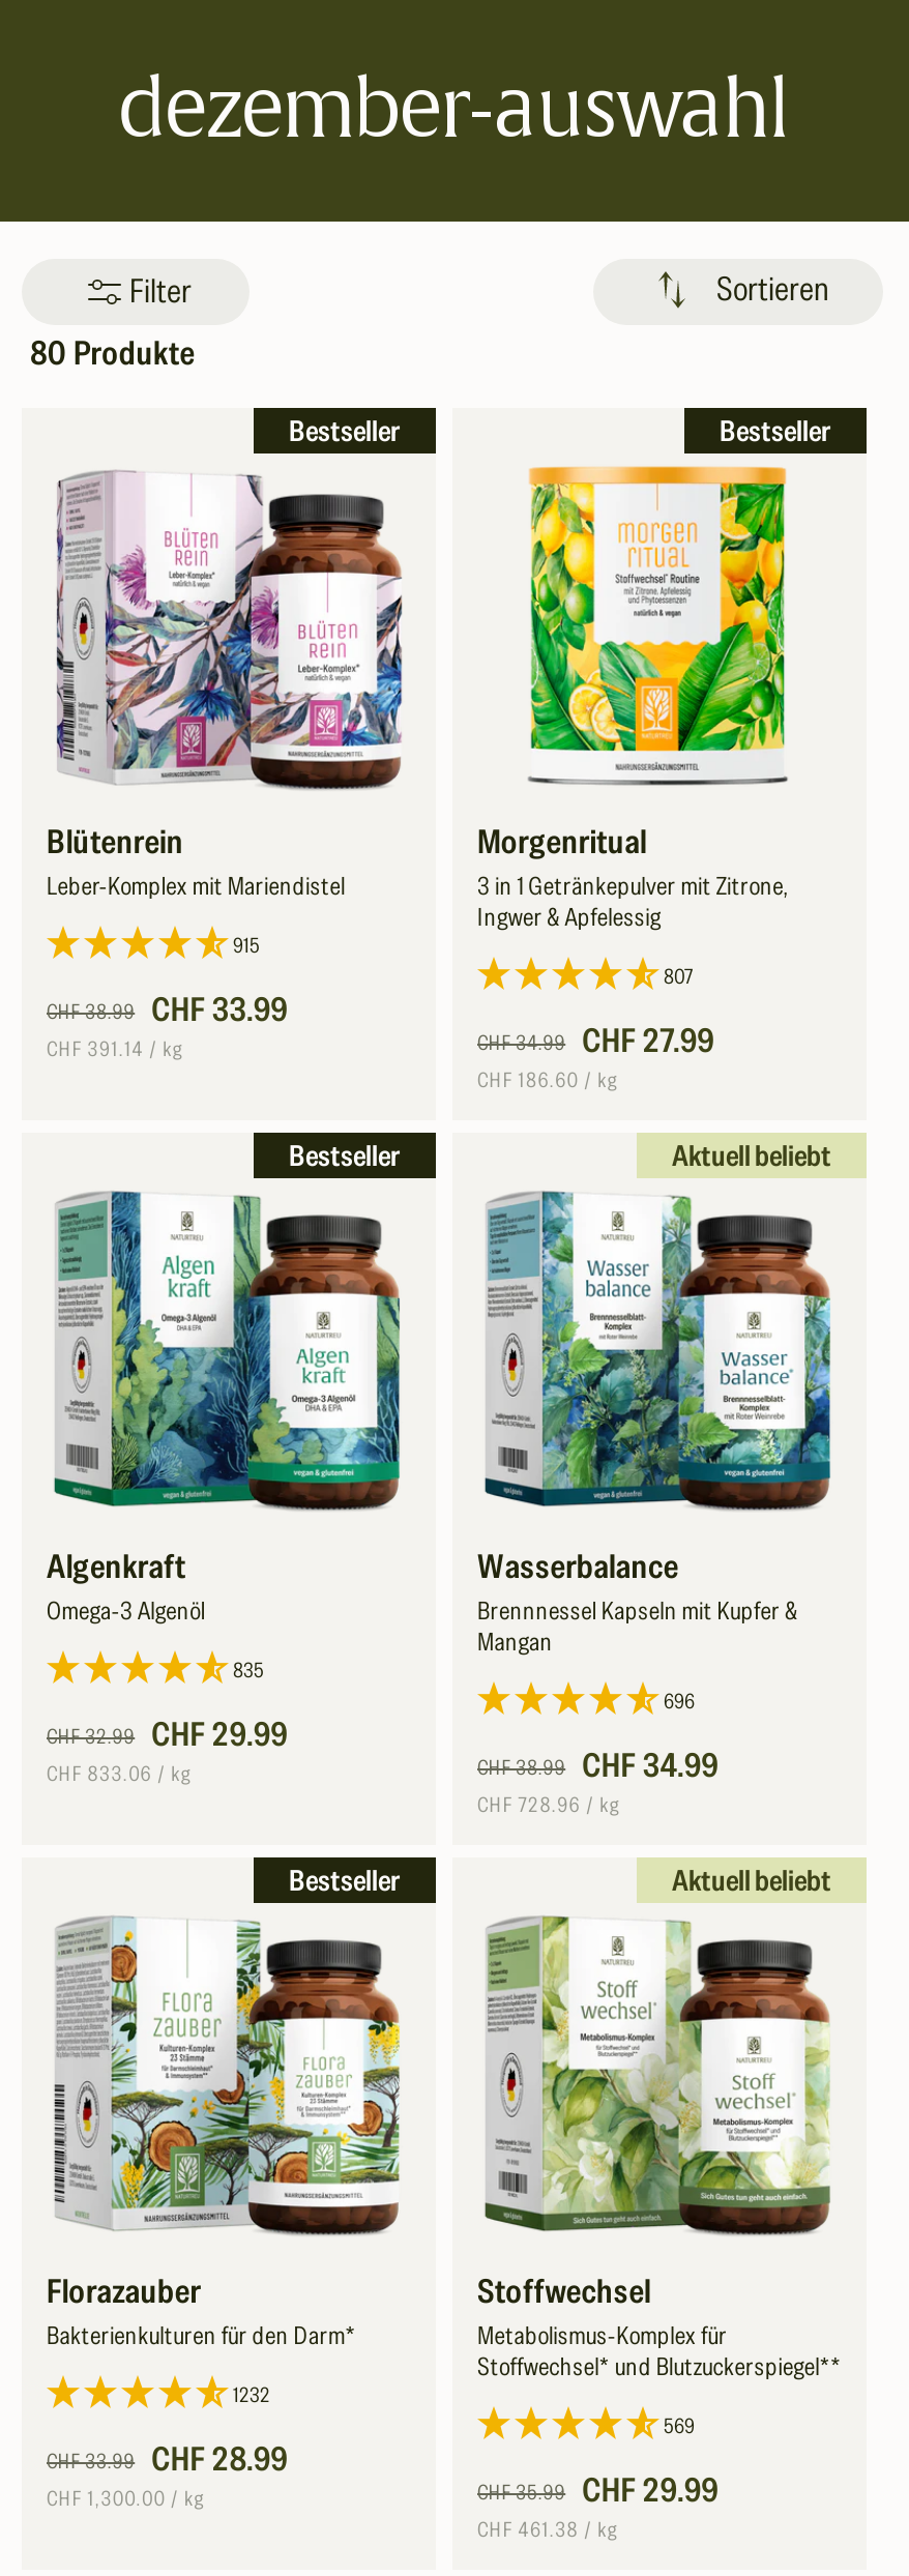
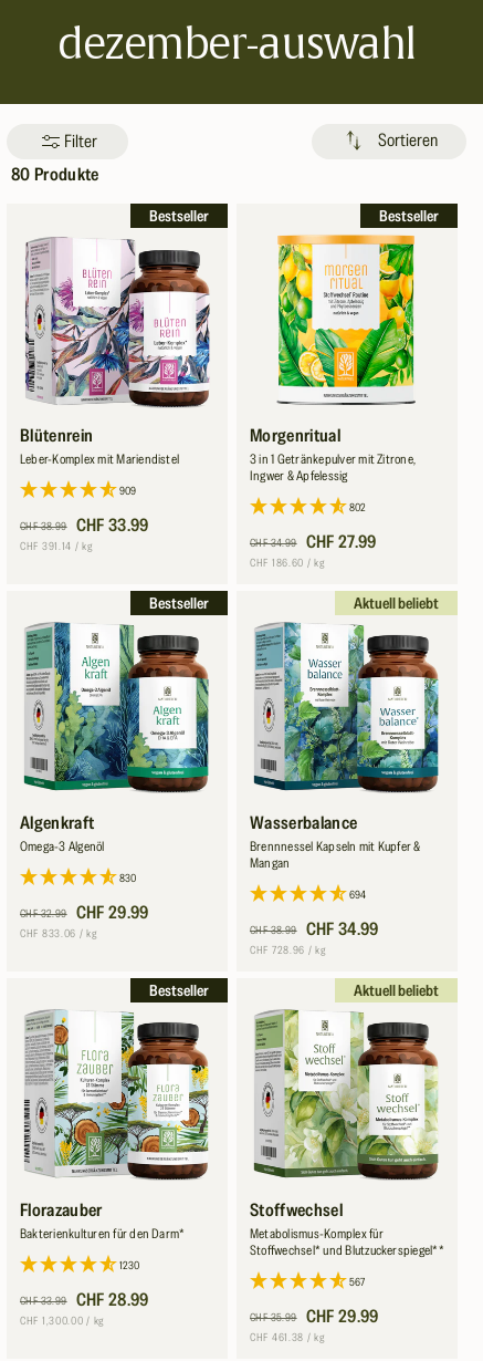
- 915
+ 909

- 807
+ 802

- 835
+ 830

- 696
+ 694

- 1232
+ 1230

- 569
+ 567
